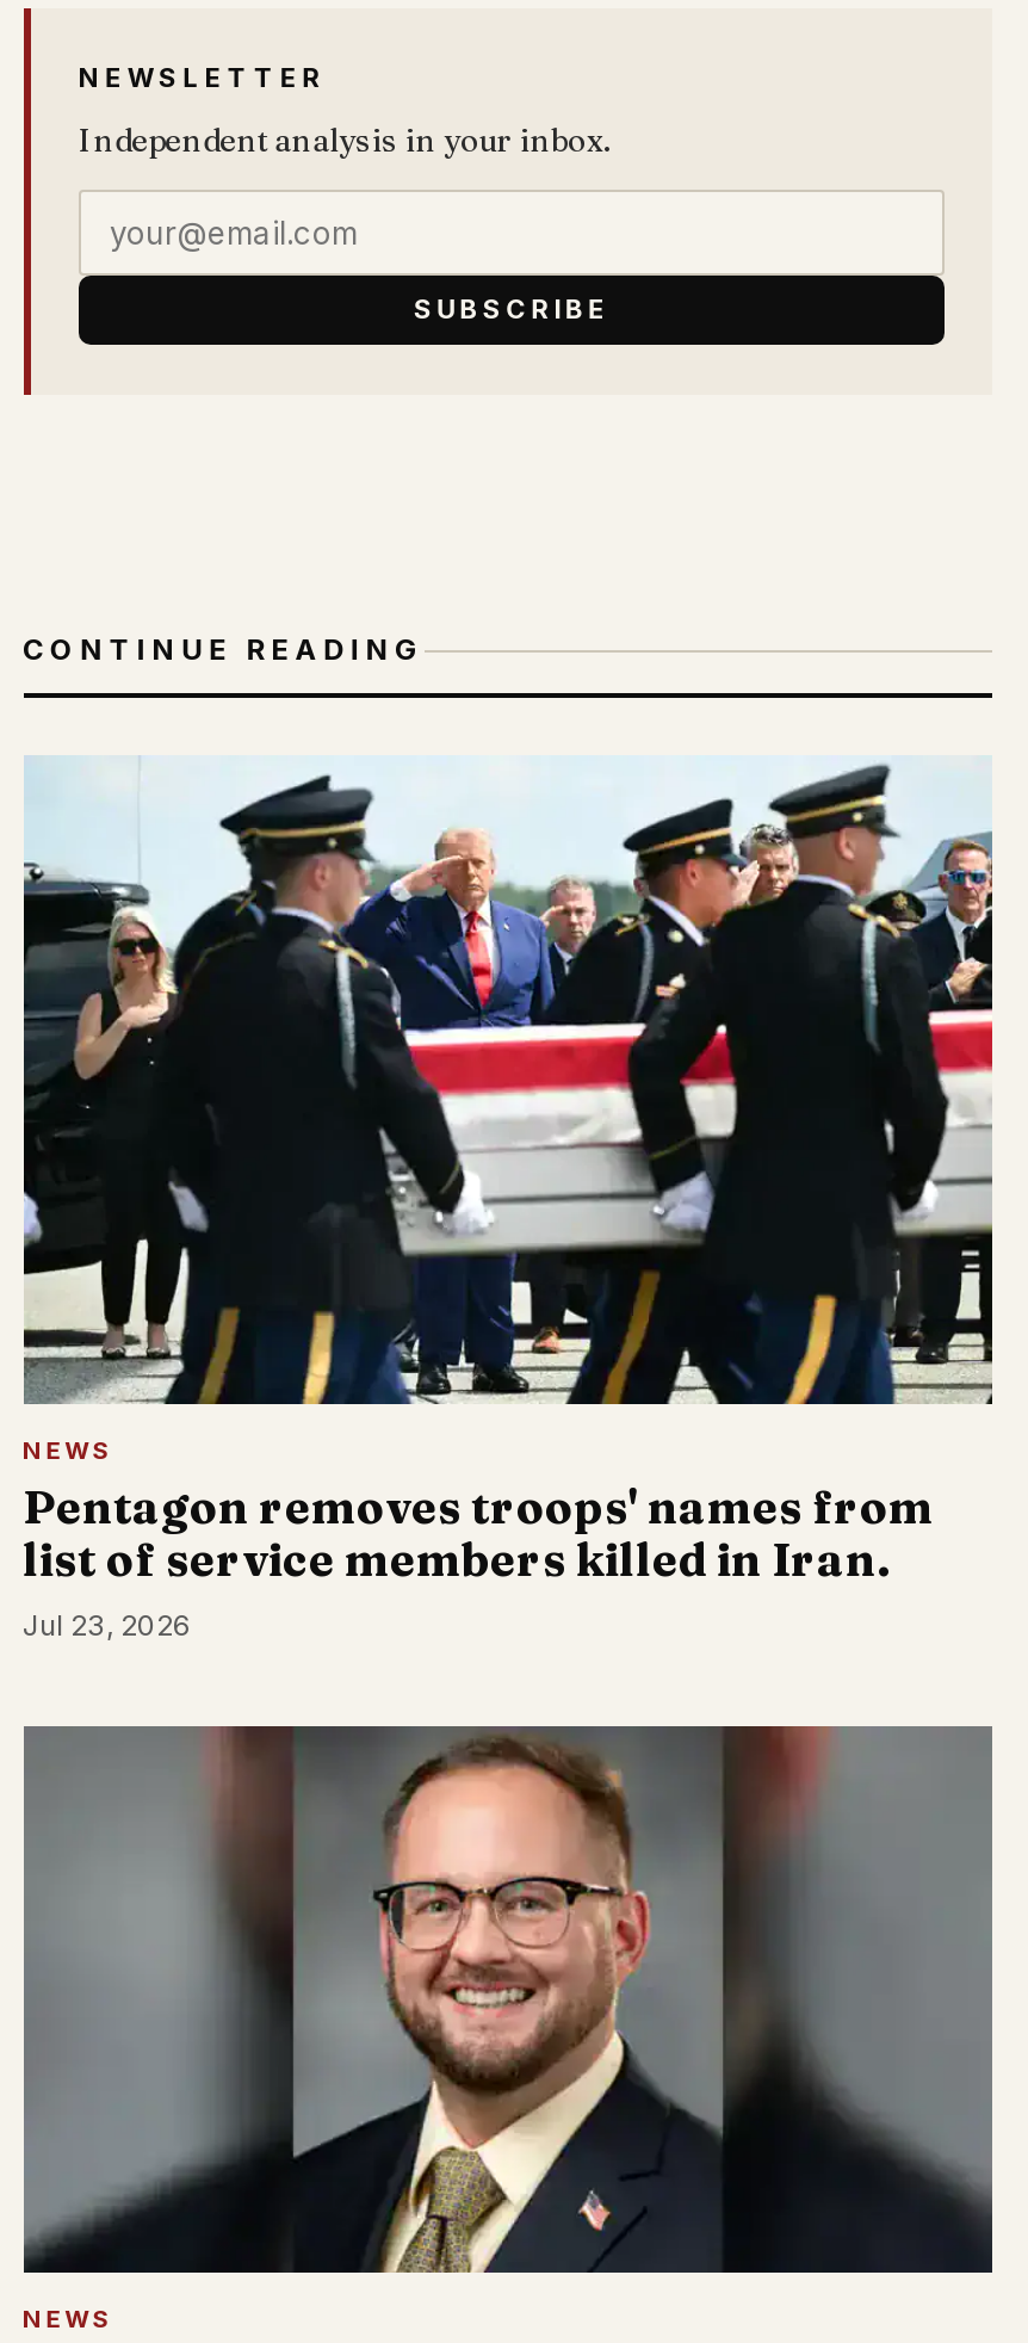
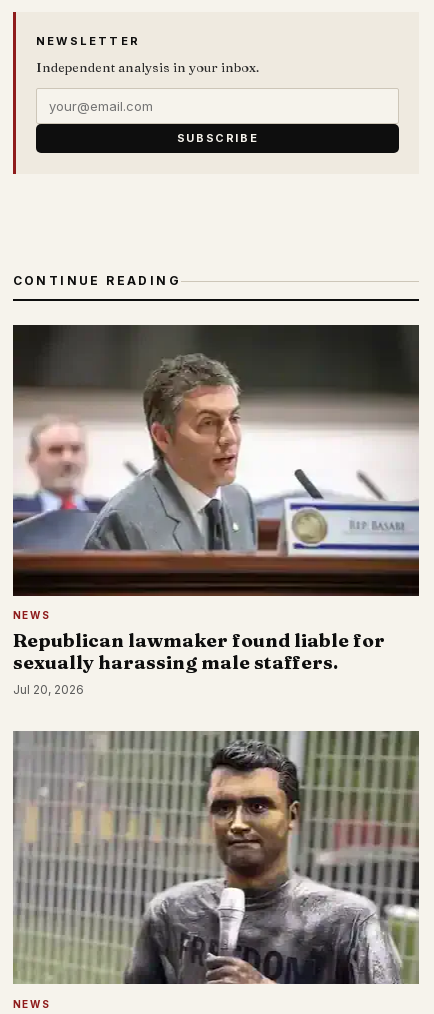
- [image]
- Pentagon removes troops' names from
- list of service members killed in Iran.
- Jul 23, 2026
+ [image]
+ Republican lawmaker found liable for
+ sexually harassing male staffers.
+ Jul 20, 2026

- [image]
+ [image]
